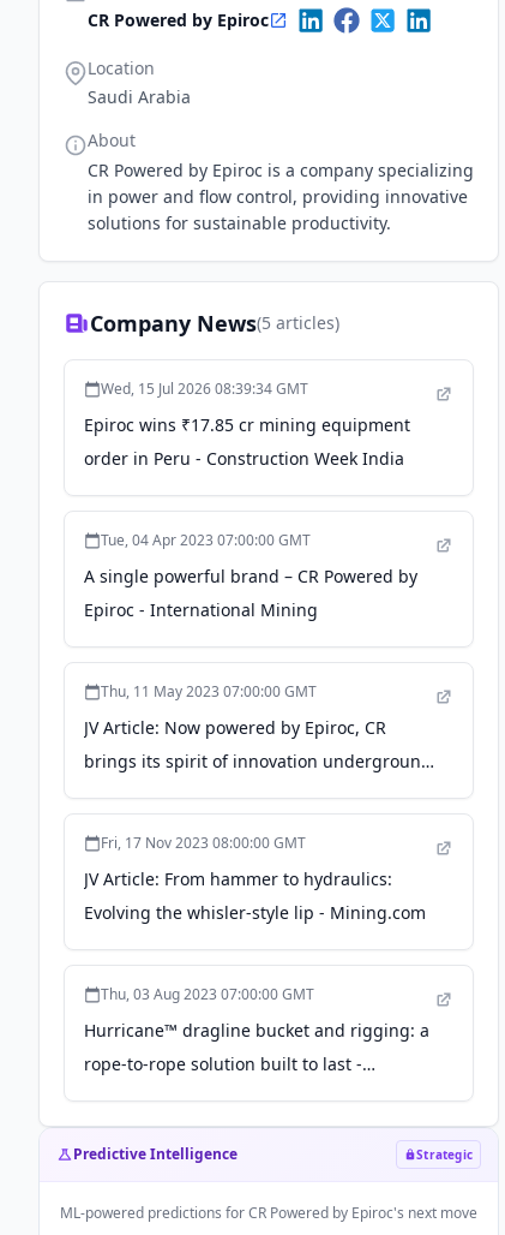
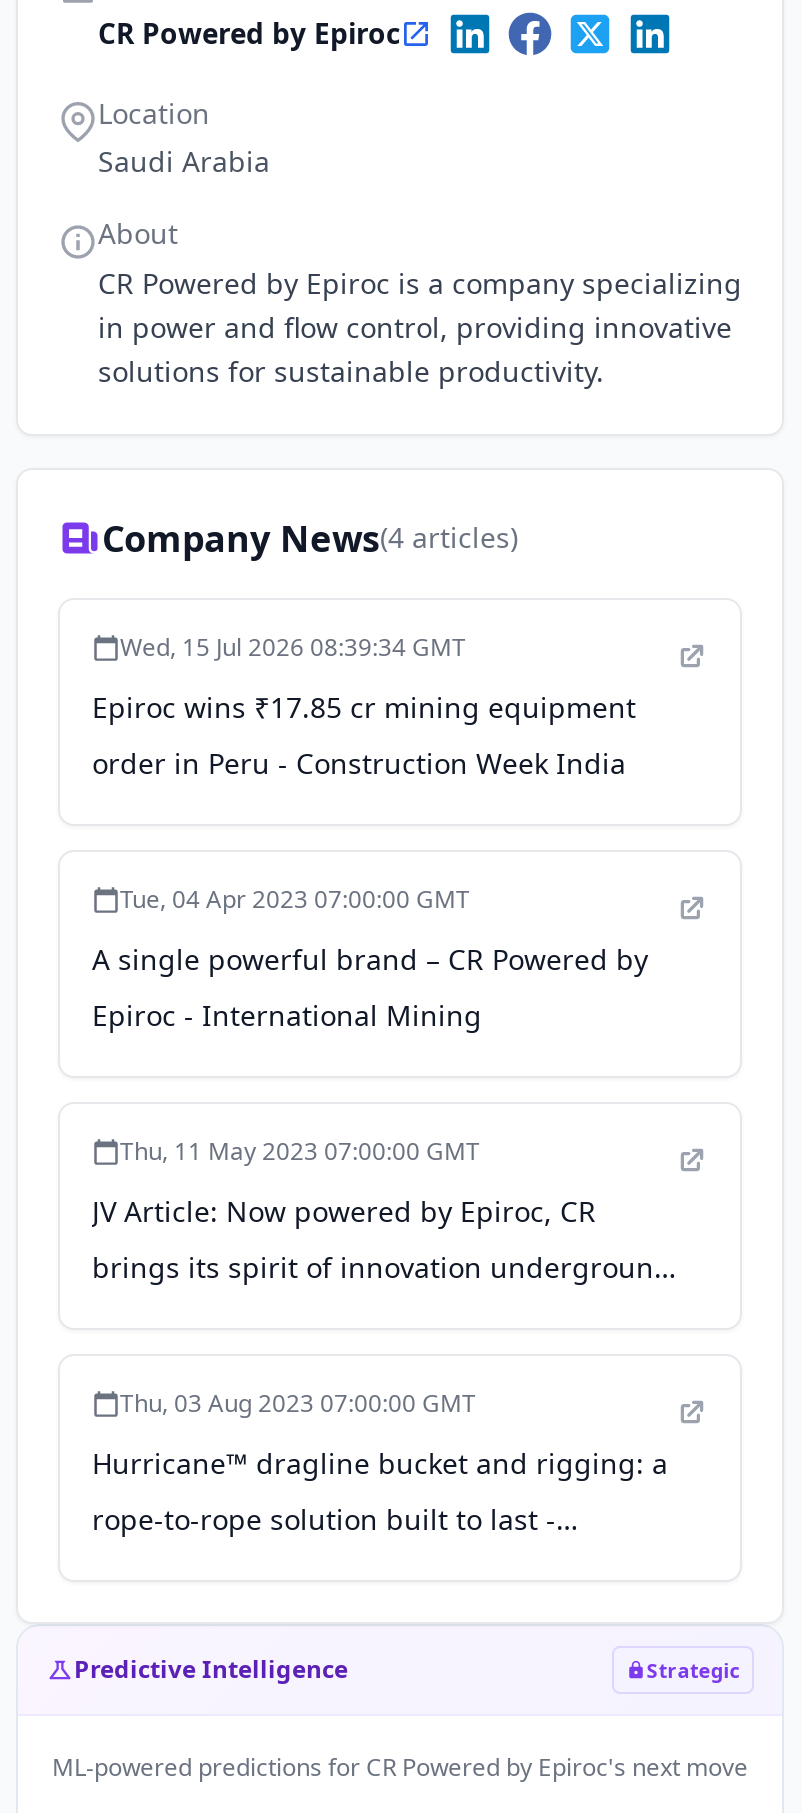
- Company News(5 articles)
+ Company News(4 articles)

- Fri, 17 Nov 2023 08:00:00 GMT
- JV Article: From hammer to hydraulics:
- Evolving the whisler-style lip - Mining.com
